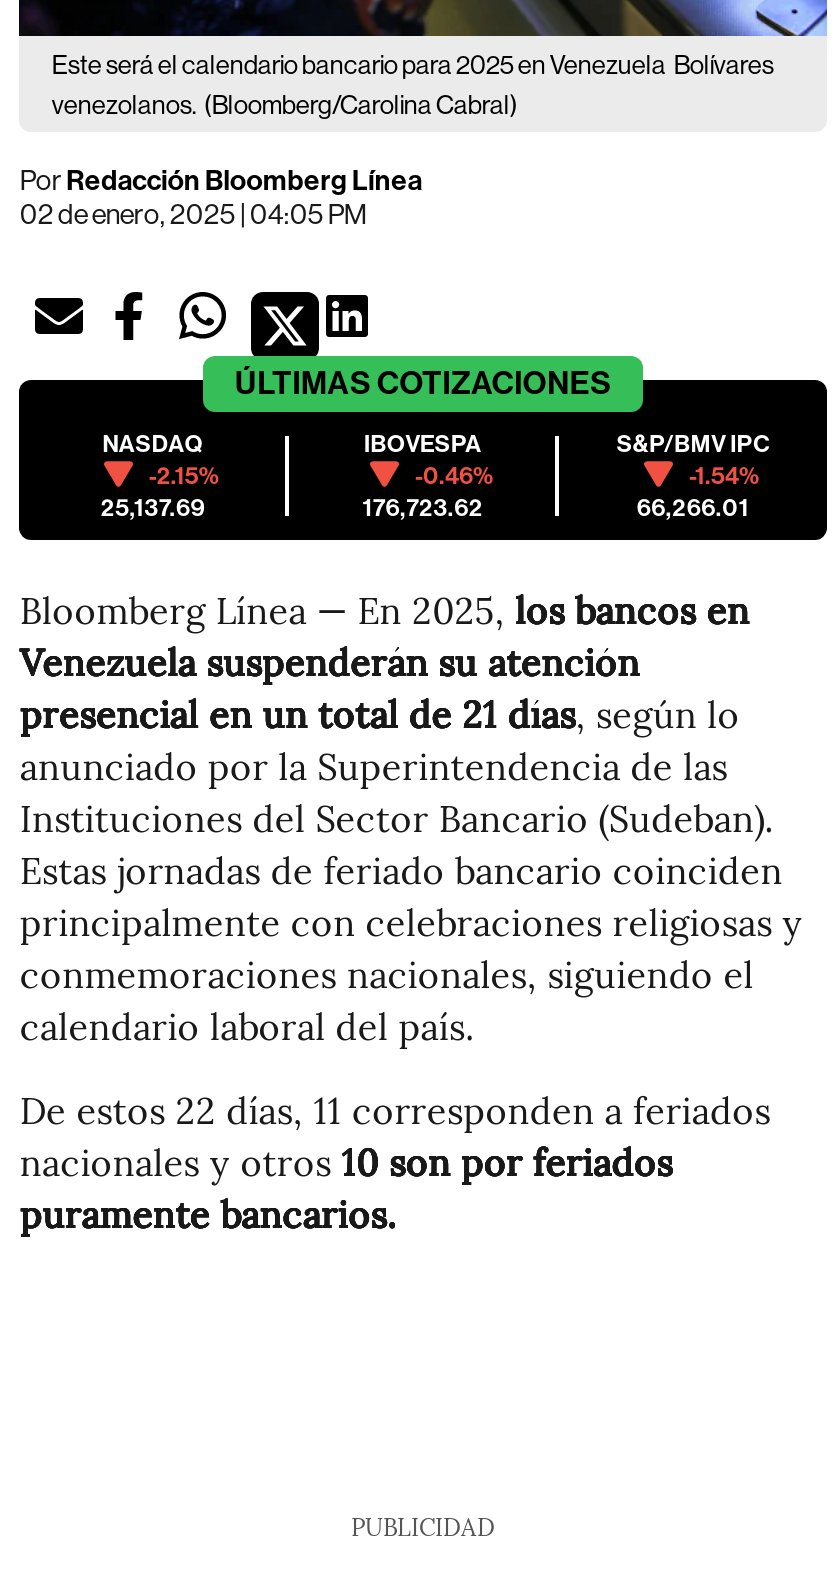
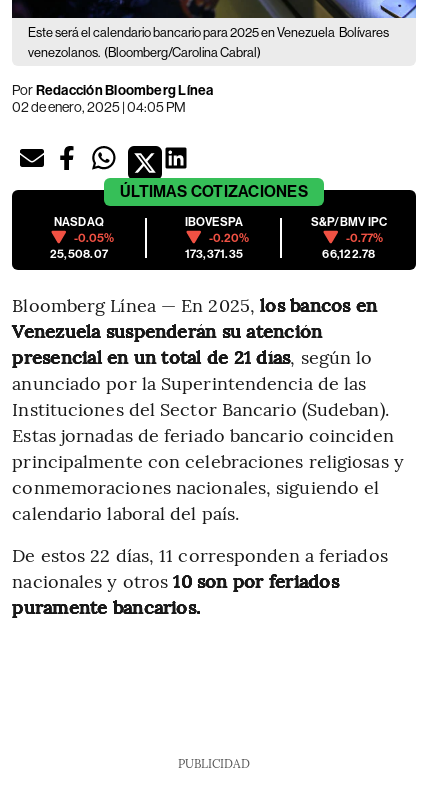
- -2.15%
+ -0.05%

- -0.46%
+ -0.20%

- -1.54%
+ -0.77%

- 25,137.69
+ 25,508.07

- 176,723.62
+ 173,371.35

- 66,266.01
+ 66,122.78
